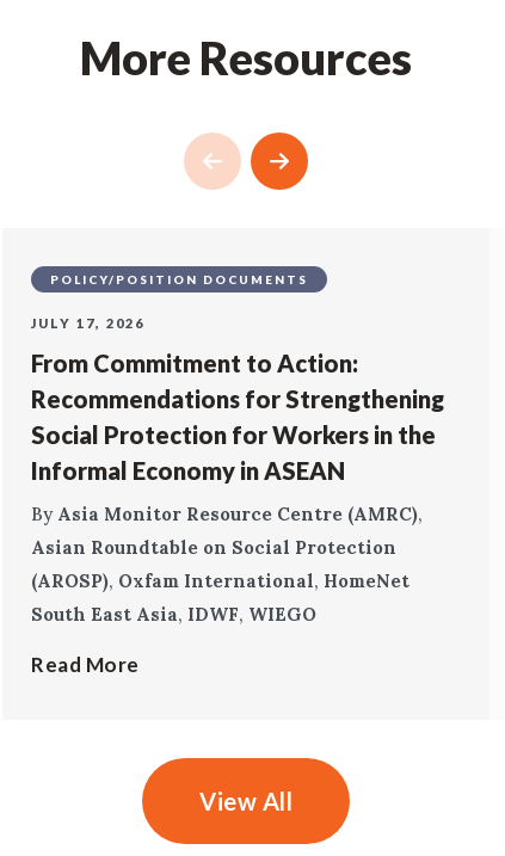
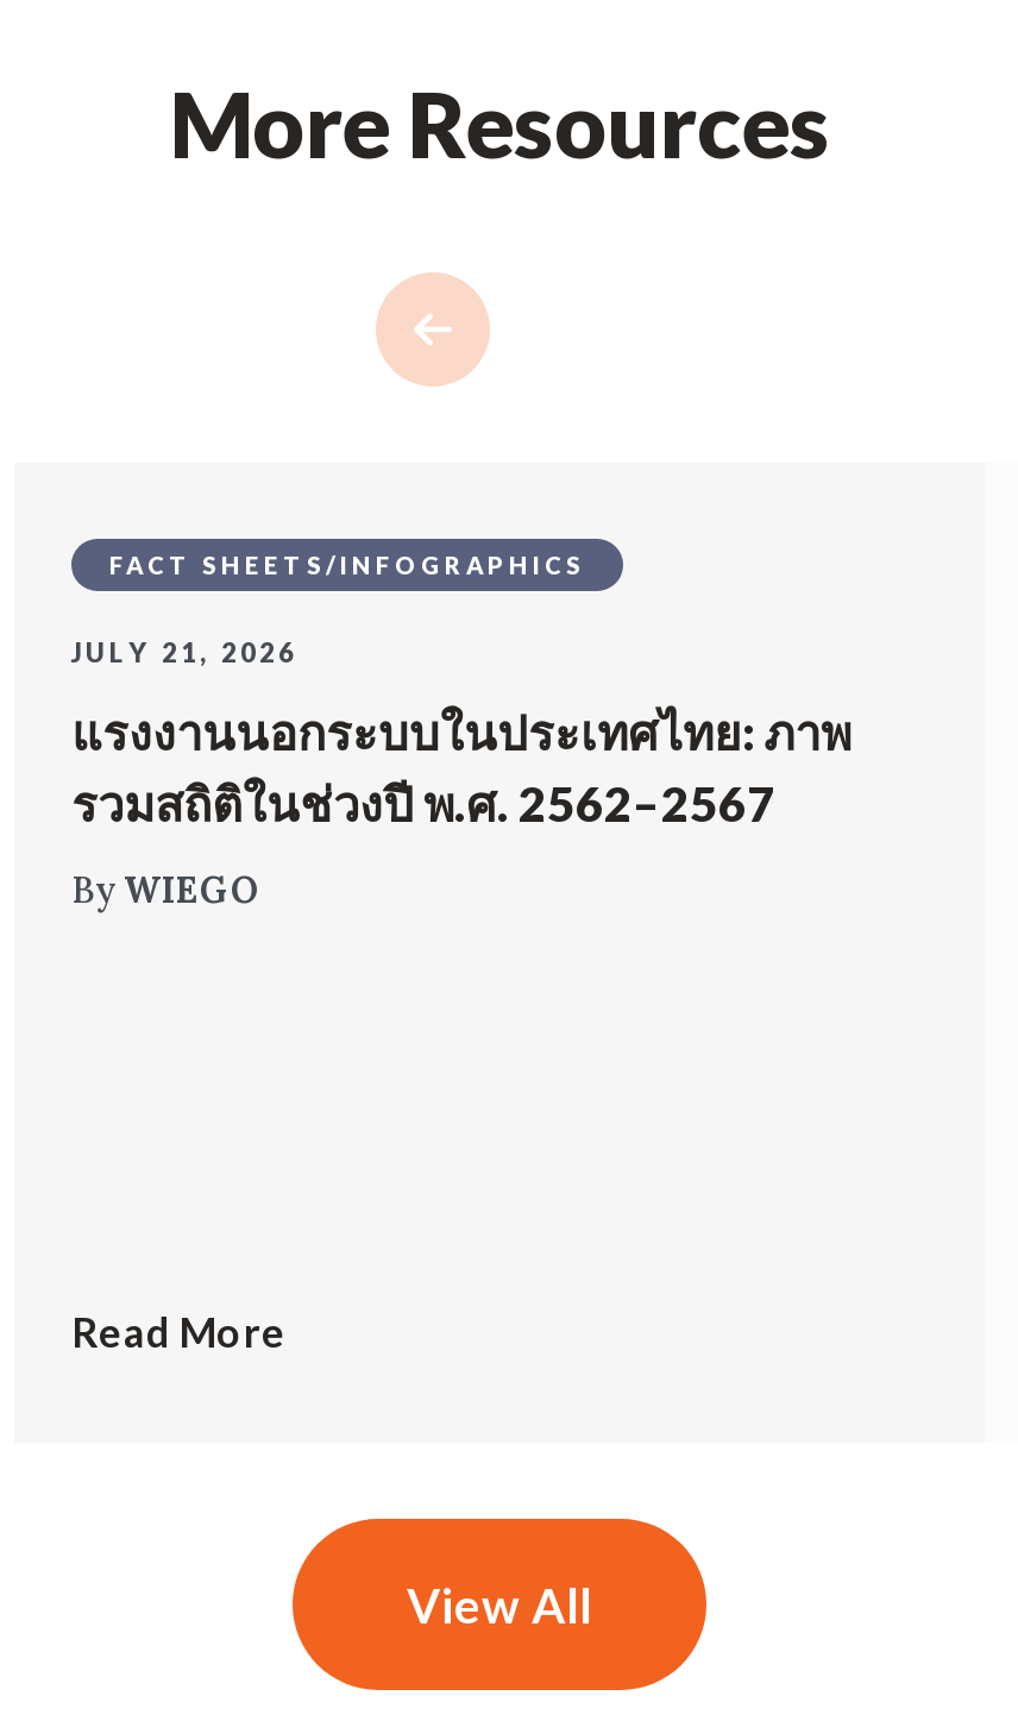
- [image]

- POLICY/POSITION DOCUMENTS
- JULY 17, 2026
- From Commitment to Action:
- Recommendations for Strengthening
- Social Protection for Workers in the
- Informal Economy in ASEAN
- By Asia Monitor Resource Centre (AMRC),
- Asian Roundtable on Social Protection
- (AROSP), Oxfam International, HomeNet
- South East Asia, IDWF, WIEGO
+ FACT SHEETS/INFOGRAPHICS
+ JULY 21, 2026
+ แรงงานนอกระบบในประเทศไทย: ภาพ
+ รวมสถิติในช่วงปี พ.ศ. 2562–2567
+ By WIEGO
